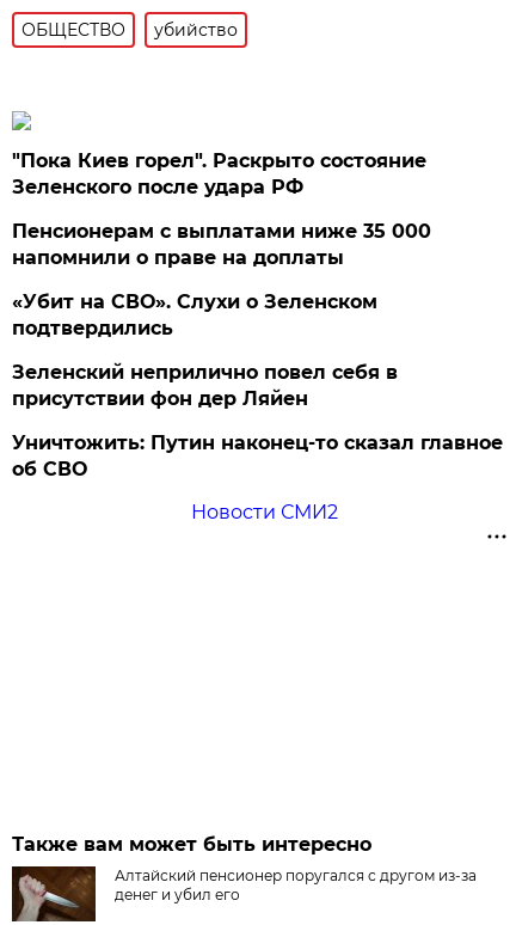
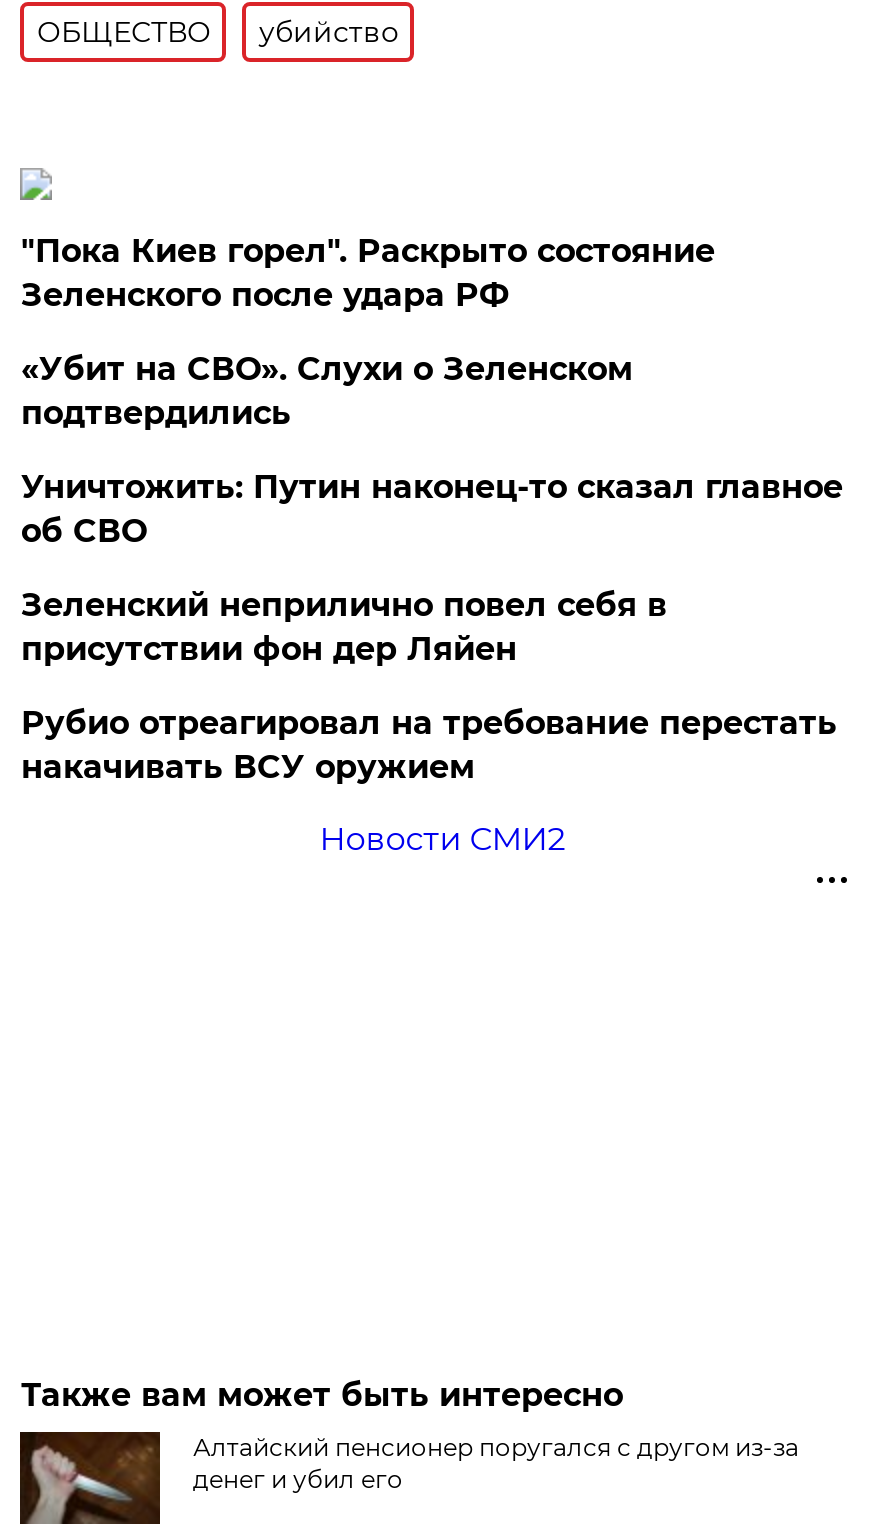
- Пенсионерам с выплатами ниже 35 000
- напомнили о праве на доплаты

moved up: «Убит на СВО». Слухи о Зеленском | подтвердились

+ Рубио отреагировал на требование перестать
+ накачивать ВСУ оружием

moved up: Уничтожить: Путин наконец-то сказал главное | об СВО
